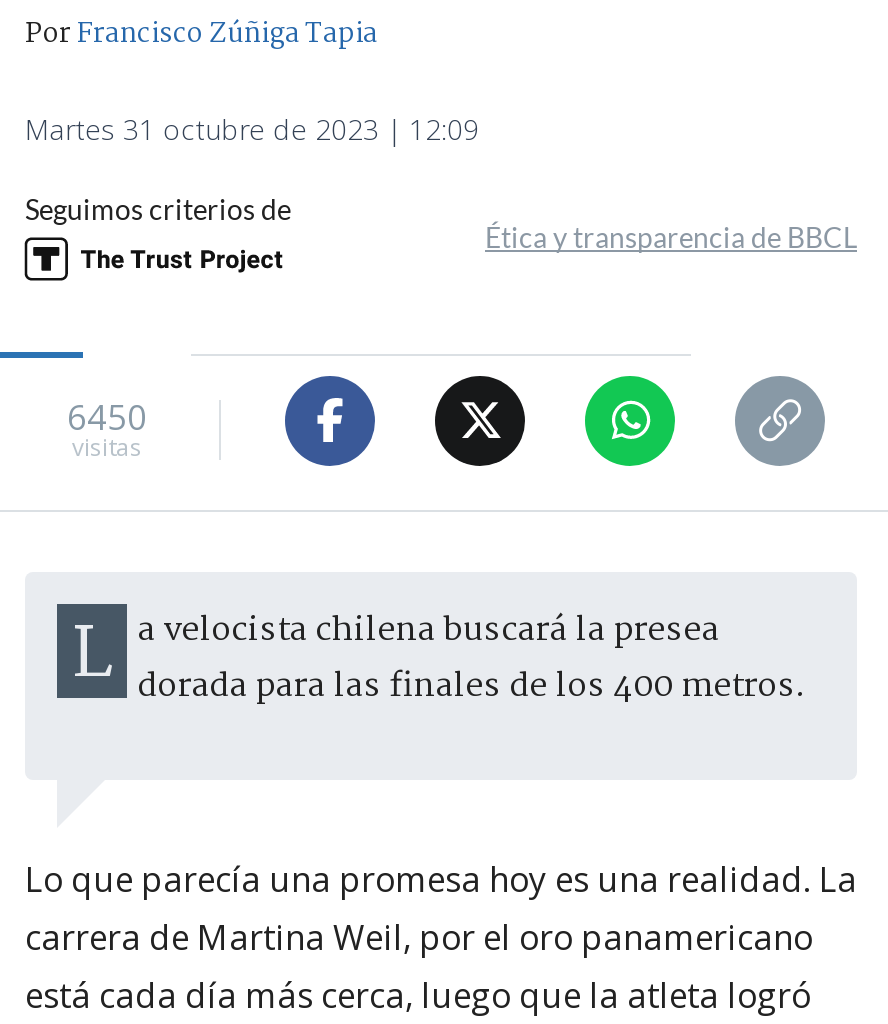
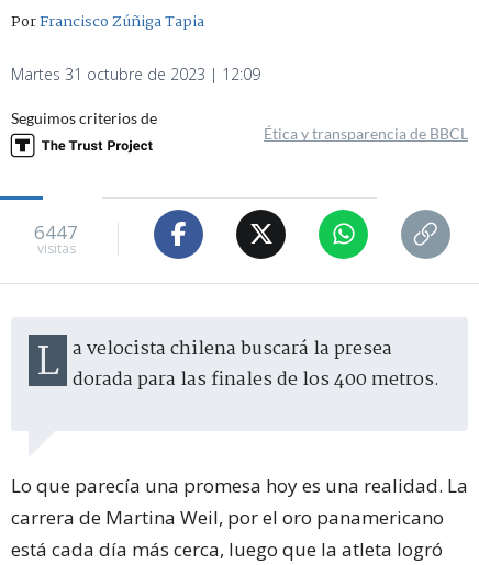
- 6450
+ 6447
